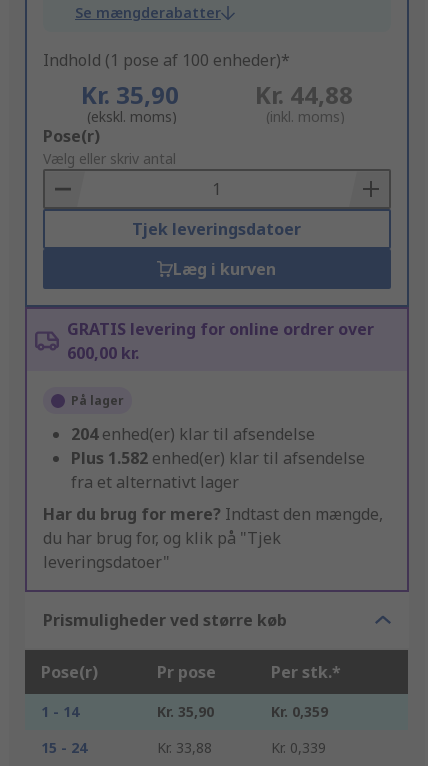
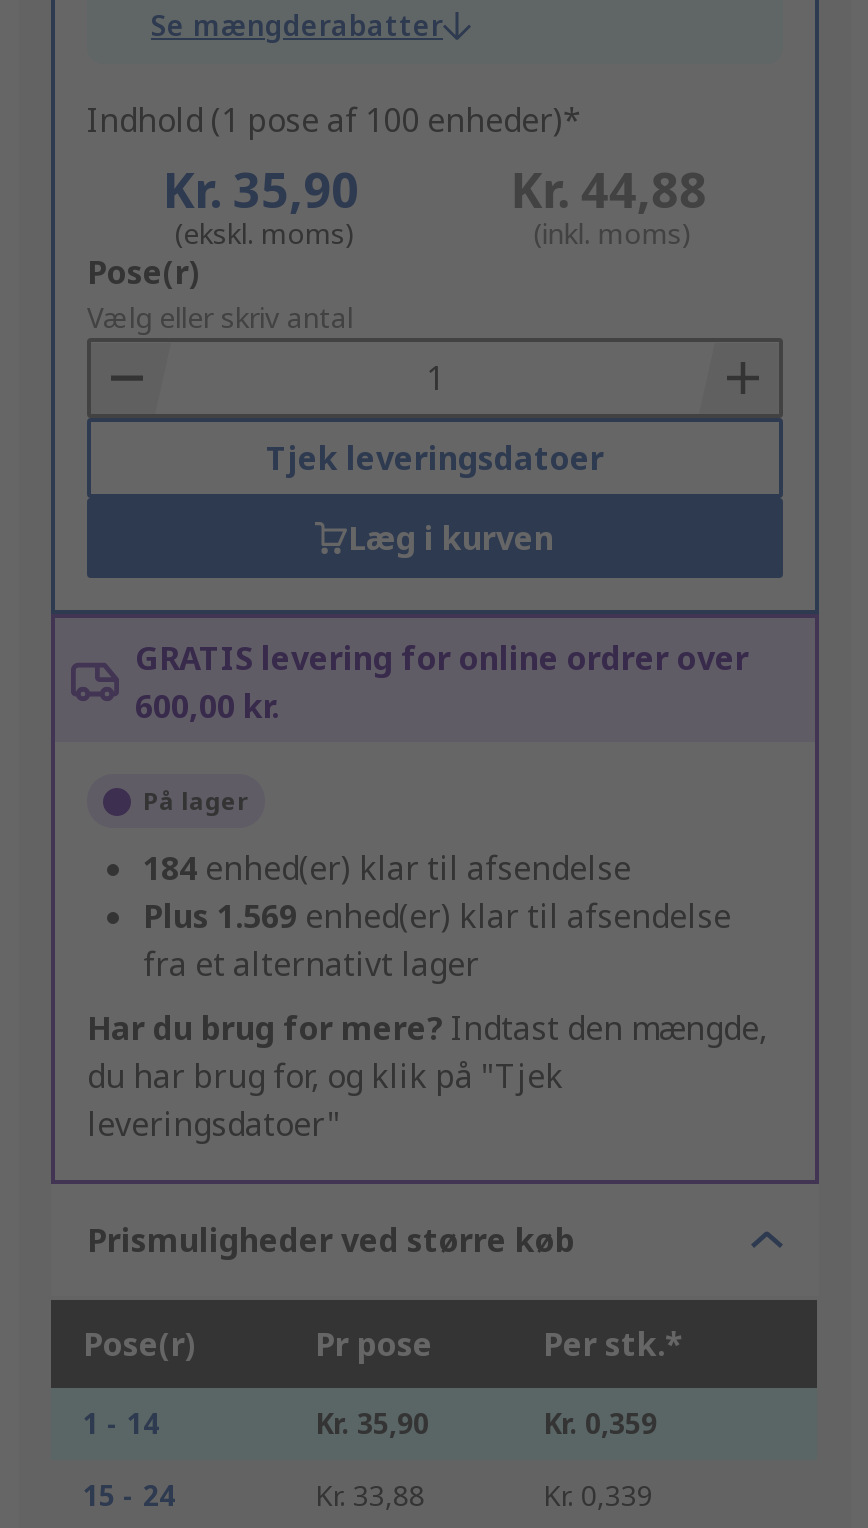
- 204 enhed(er) klar til afsendelse
+ 184 enhed(er) klar til afsendelse

- Plus 1.582 enhed(er) klar til afsendelse
+ Plus 1.569 enhed(er) klar til afsendelse
